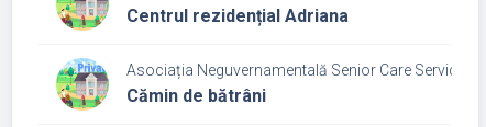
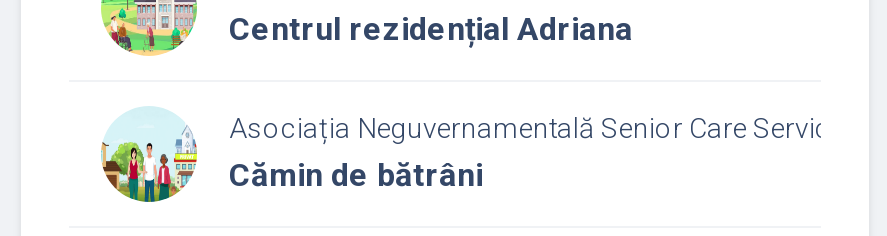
- [image]
+ [image]
